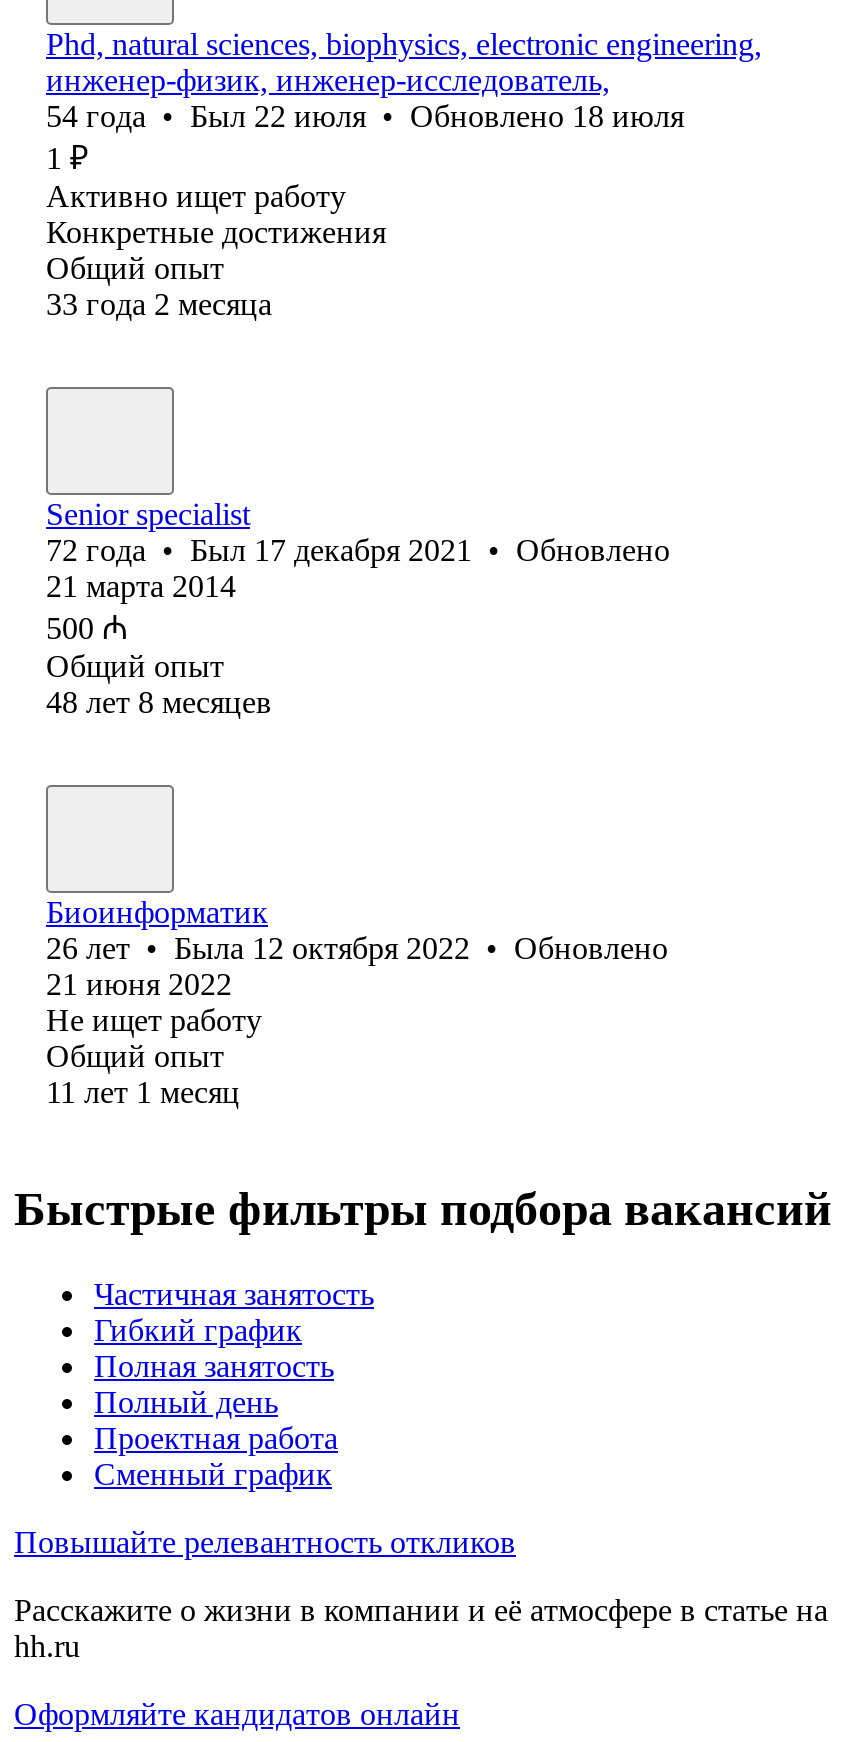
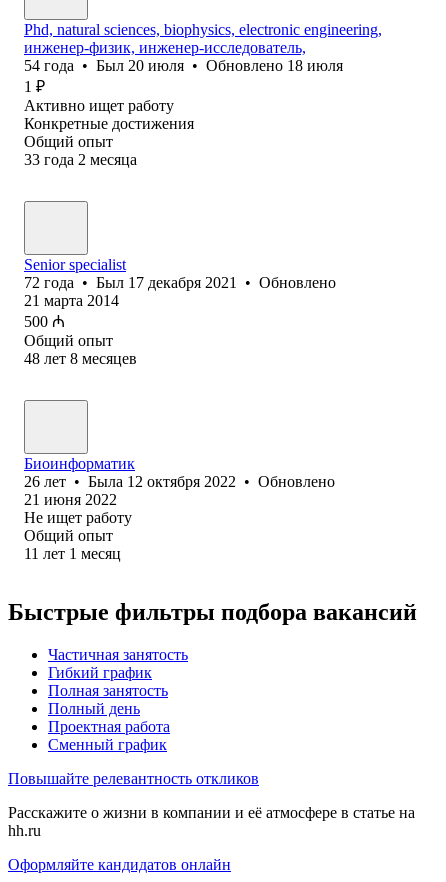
- 54 года • Был 22 июля • Обновлено 18 июля
+ 54 года • Был 20 июля • Обновлено 18 июля
